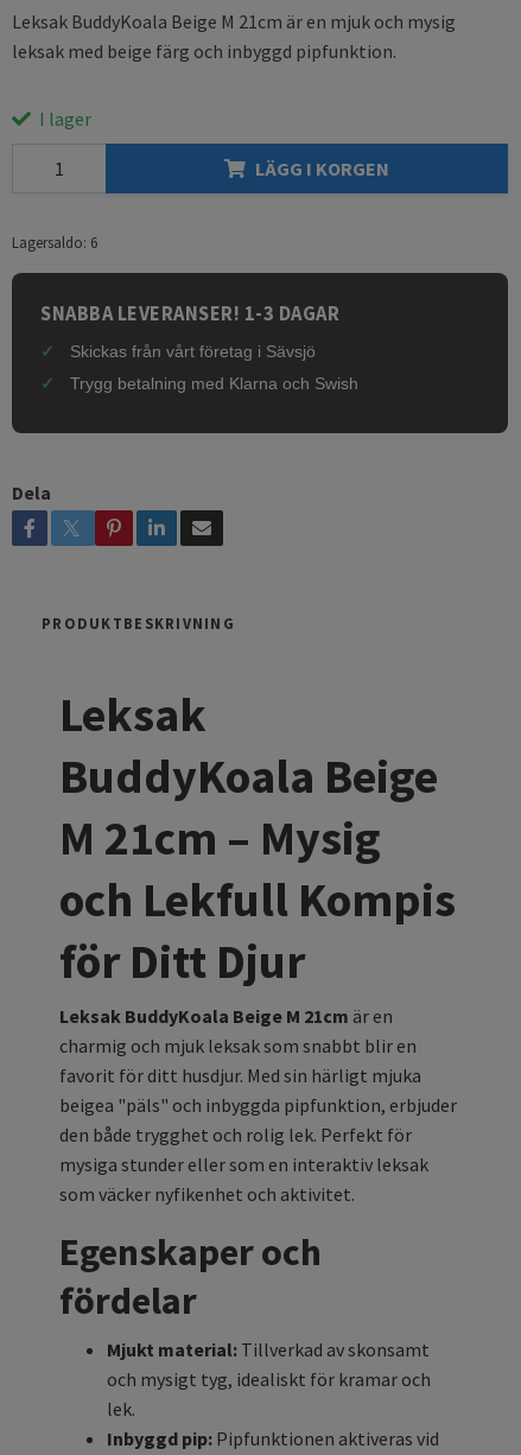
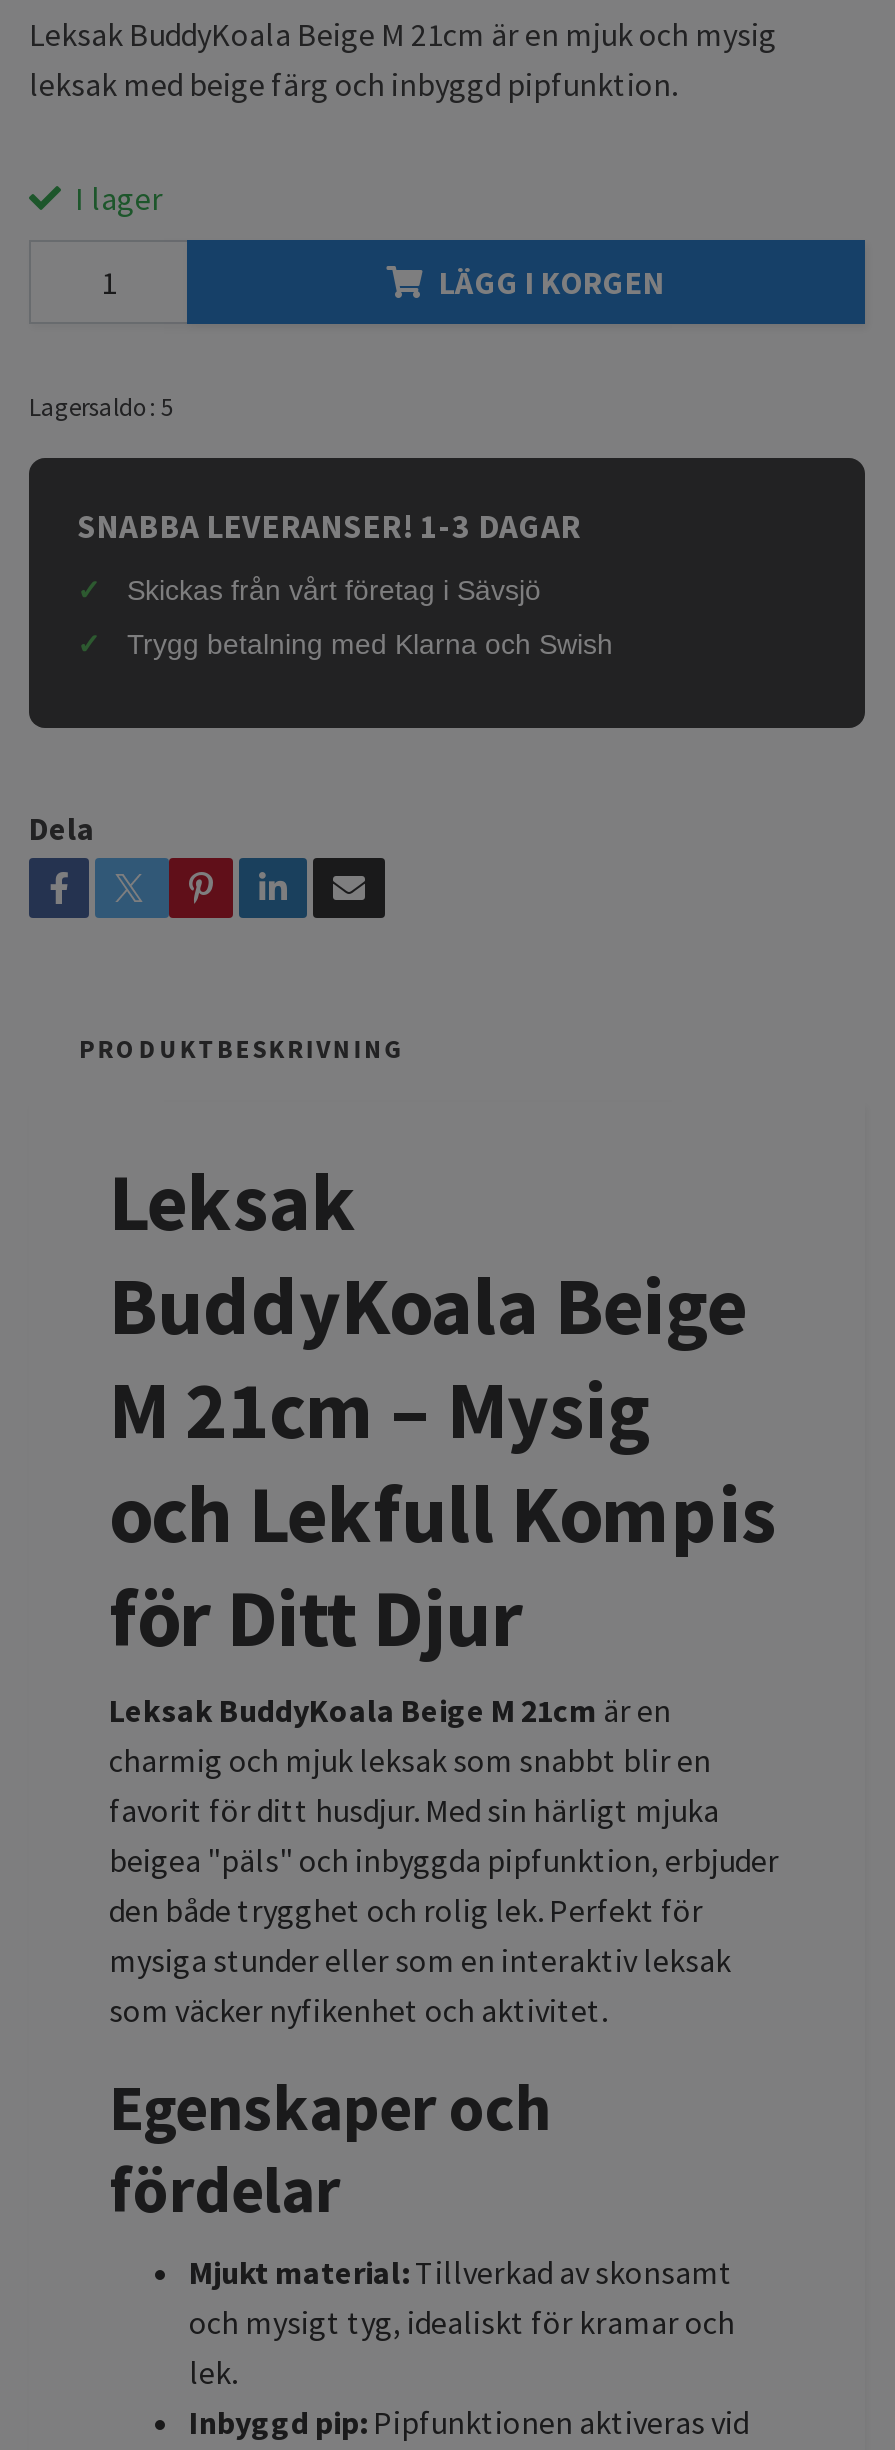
- Lagersaldo: 6
+ Lagersaldo: 5
